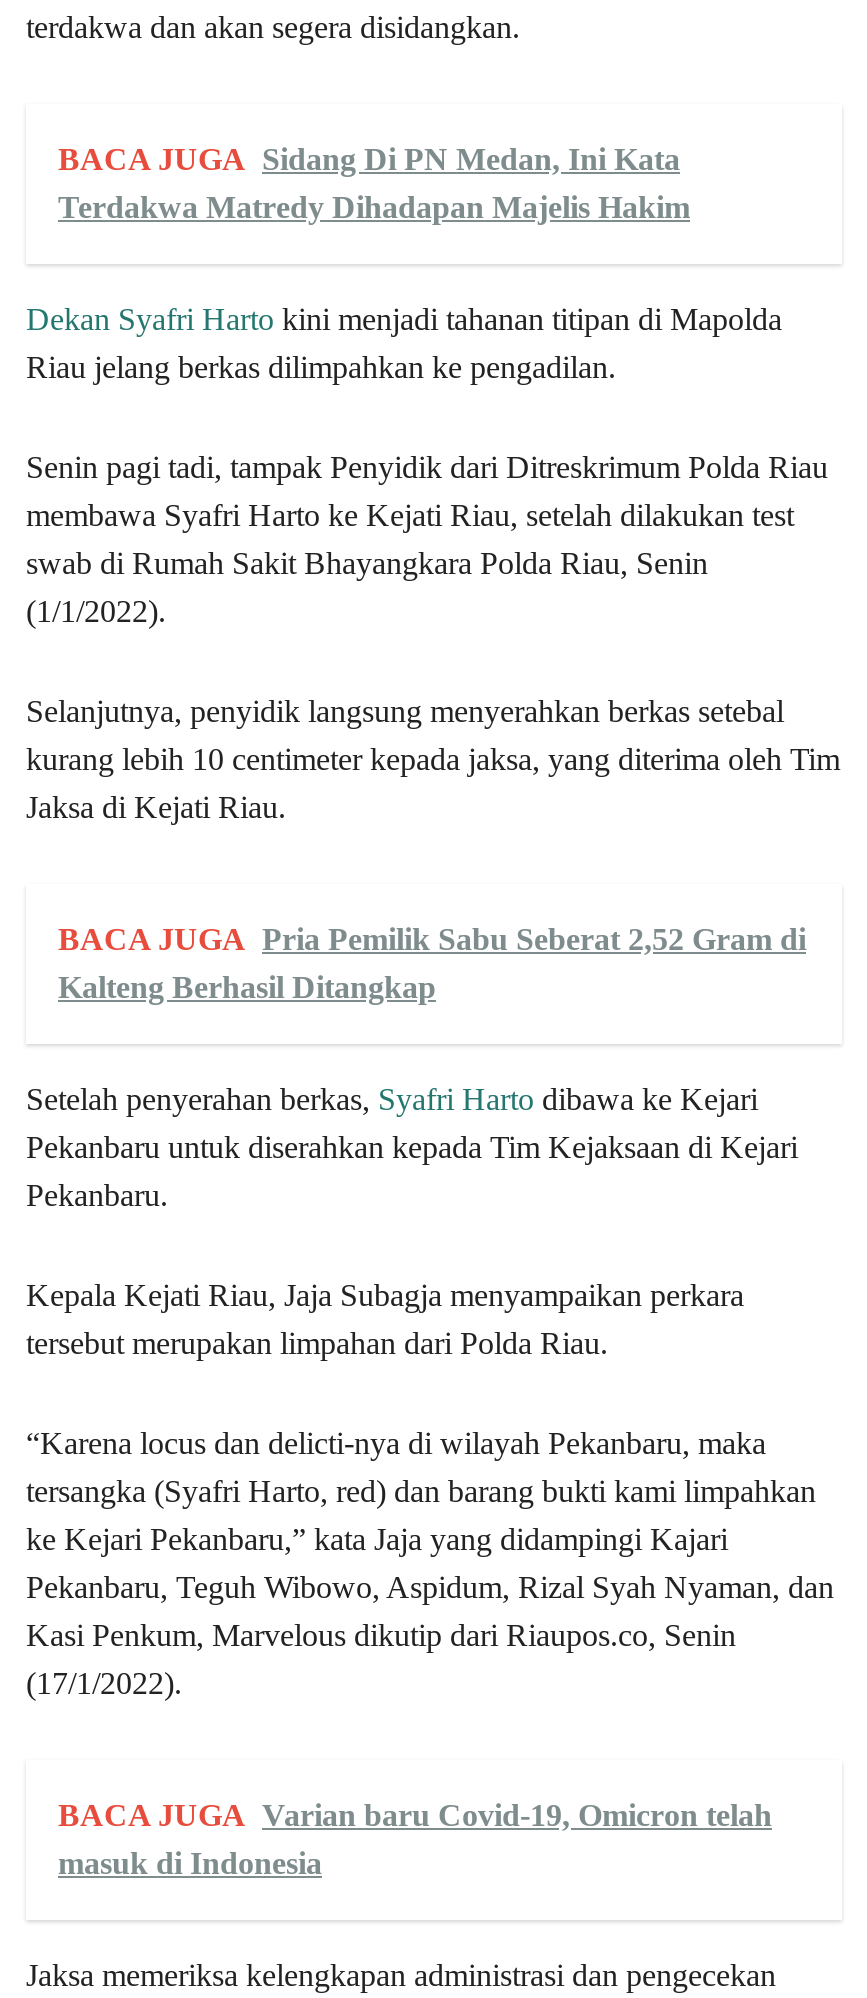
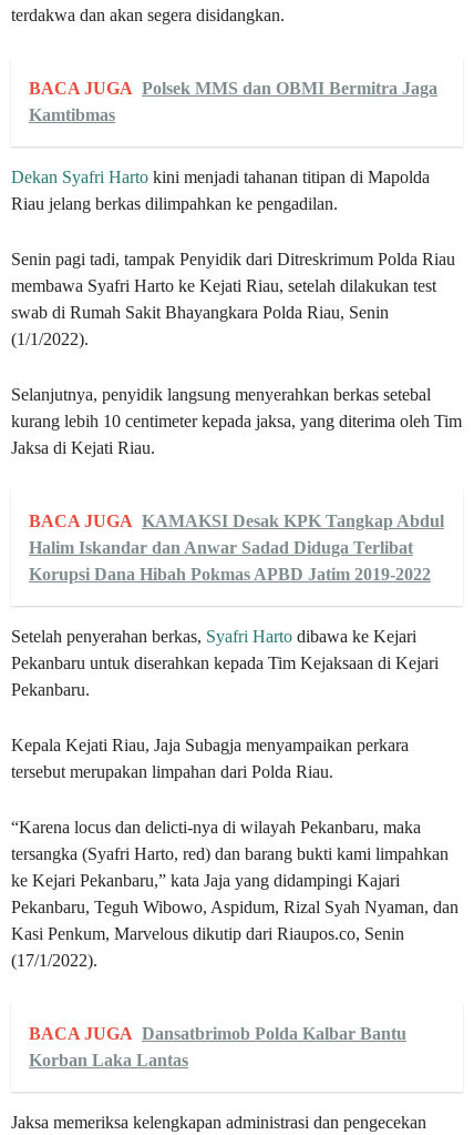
- BACA JUGA Sidang Di PN Medan, Ini Kata
- Terdakwa Matredy Dihadapan Majelis Hakim
+ BACA JUGA Polsek MMS dan OBMI Bermitra Jaga
+ Kamtibmas

- BACA JUGA Pria Pemilik Sabu Seberat 2,52 Gram di
- Kalteng Berhasil Ditangkap
+ BACA JUGA KAMAKSI Desak KPK Tangkap Abdul
+ Halim Iskandar dan Anwar Sadad Diduga Terlibat
+ Korupsi Dana Hibah Pokmas APBD Jatim 2019-2022

- BACA JUGA Varian baru Covid-19, Omicron telah
- masuk di Indonesia
+ BACA JUGA Dansatbrimob Polda Kalbar Bantu
+ Korban Laka Lantas
